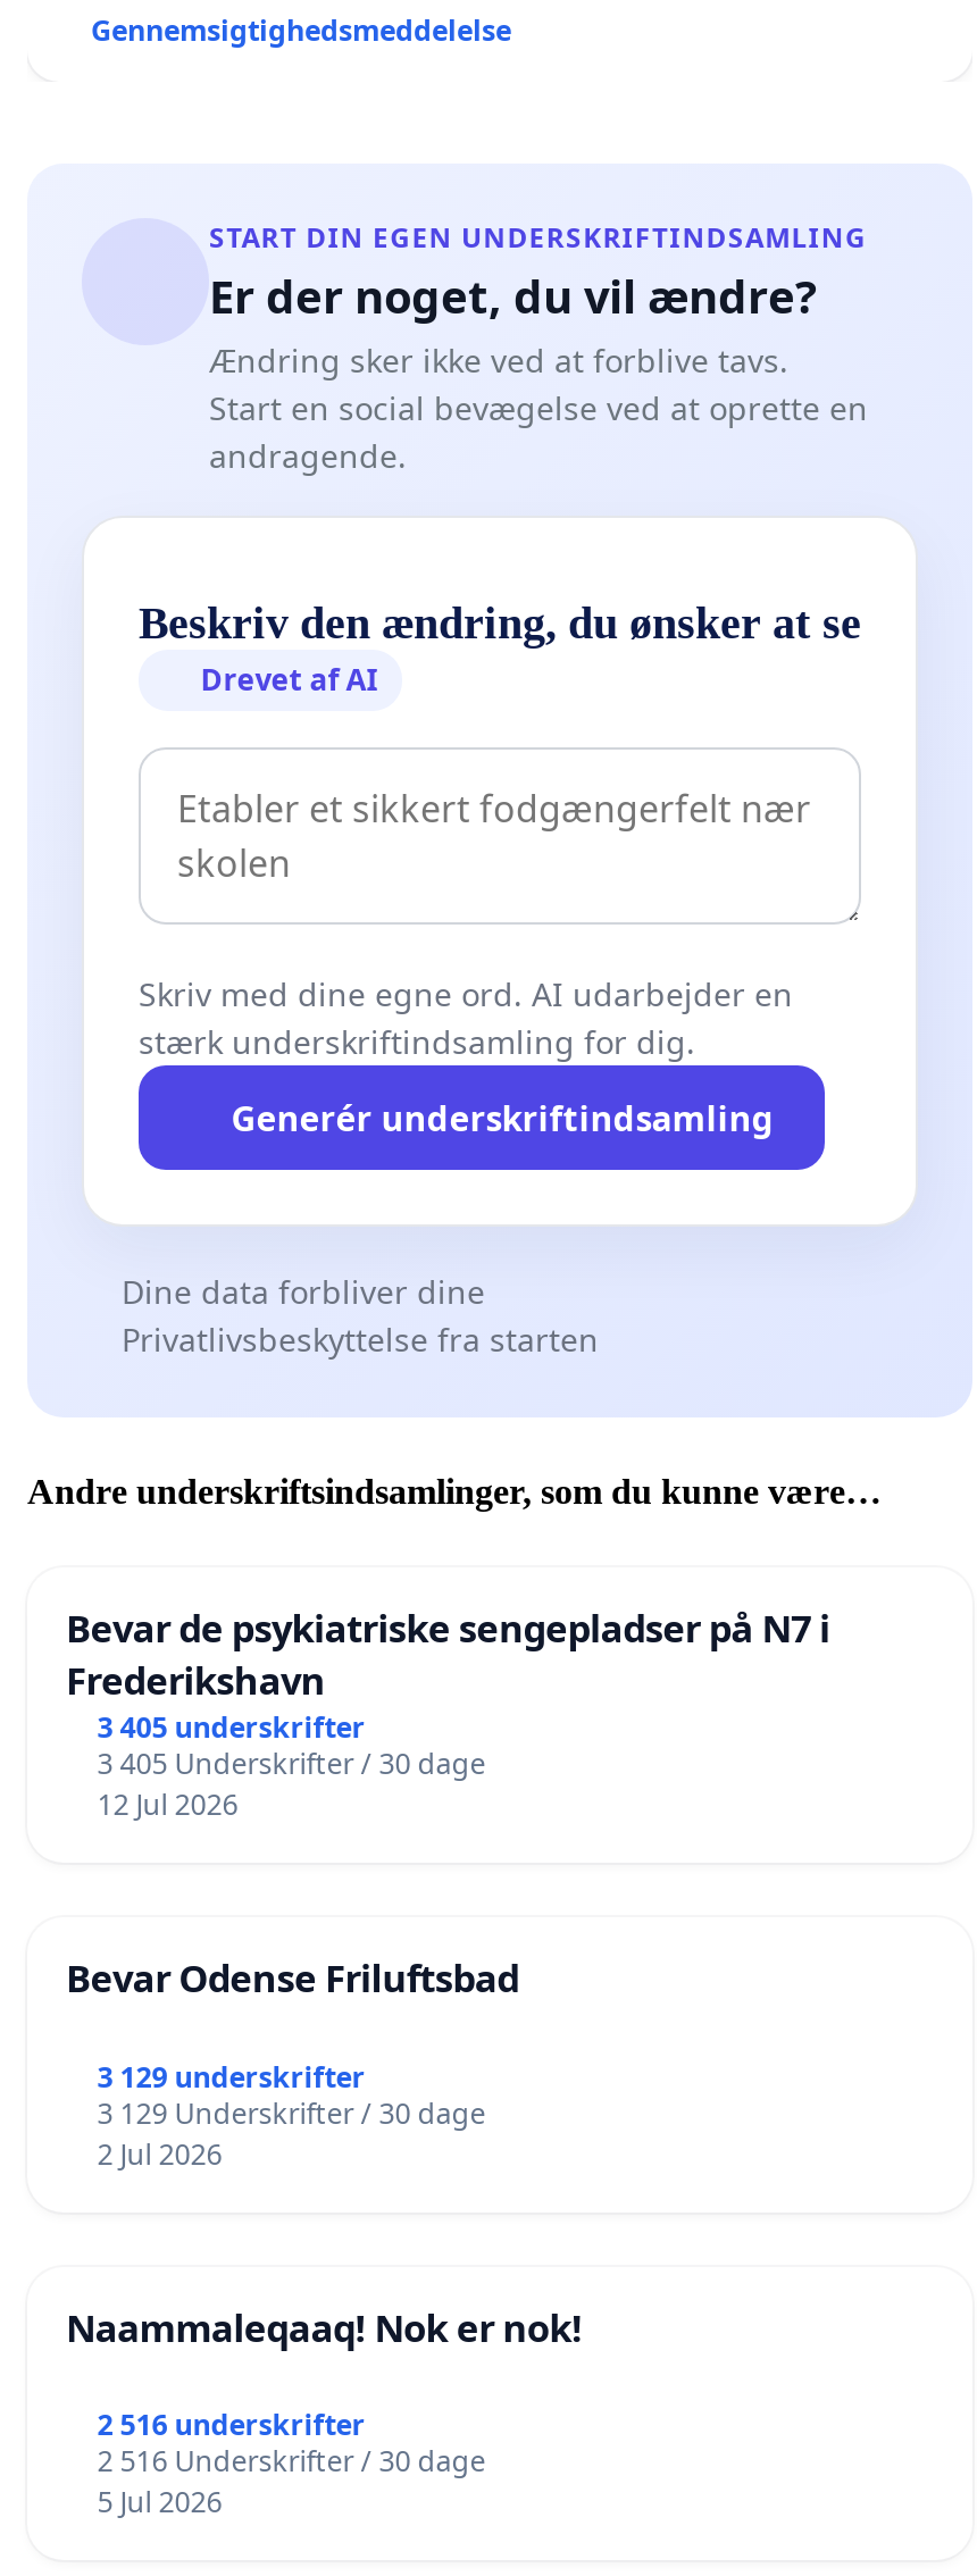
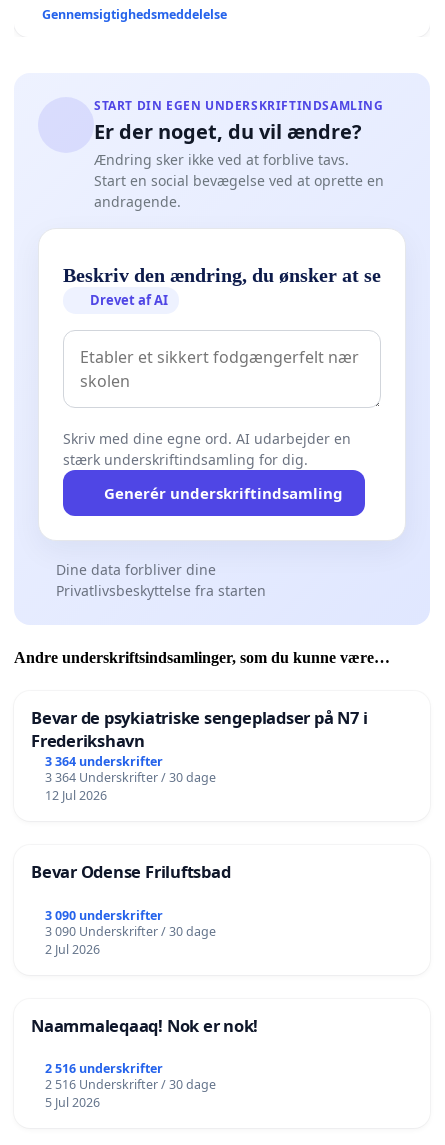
- 3 405 underskrifter
+ 3 364 underskrifter

- 3 405 Underskrifter / 30 dage
+ 3 364 Underskrifter / 30 dage

- 3 129 underskrifter
+ 3 090 underskrifter

- 3 129 Underskrifter / 30 dage
+ 3 090 Underskrifter / 30 dage
